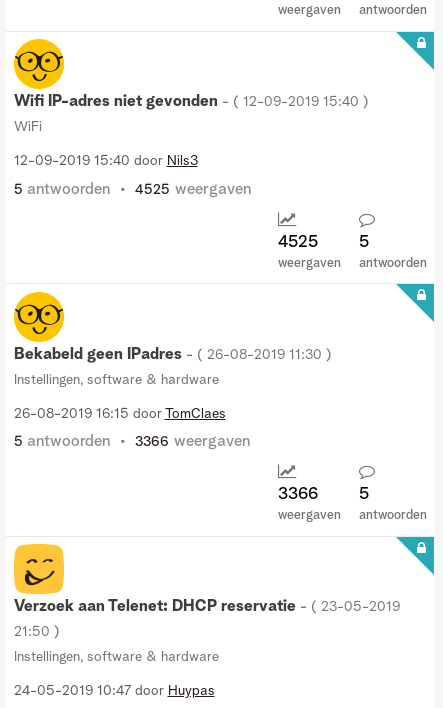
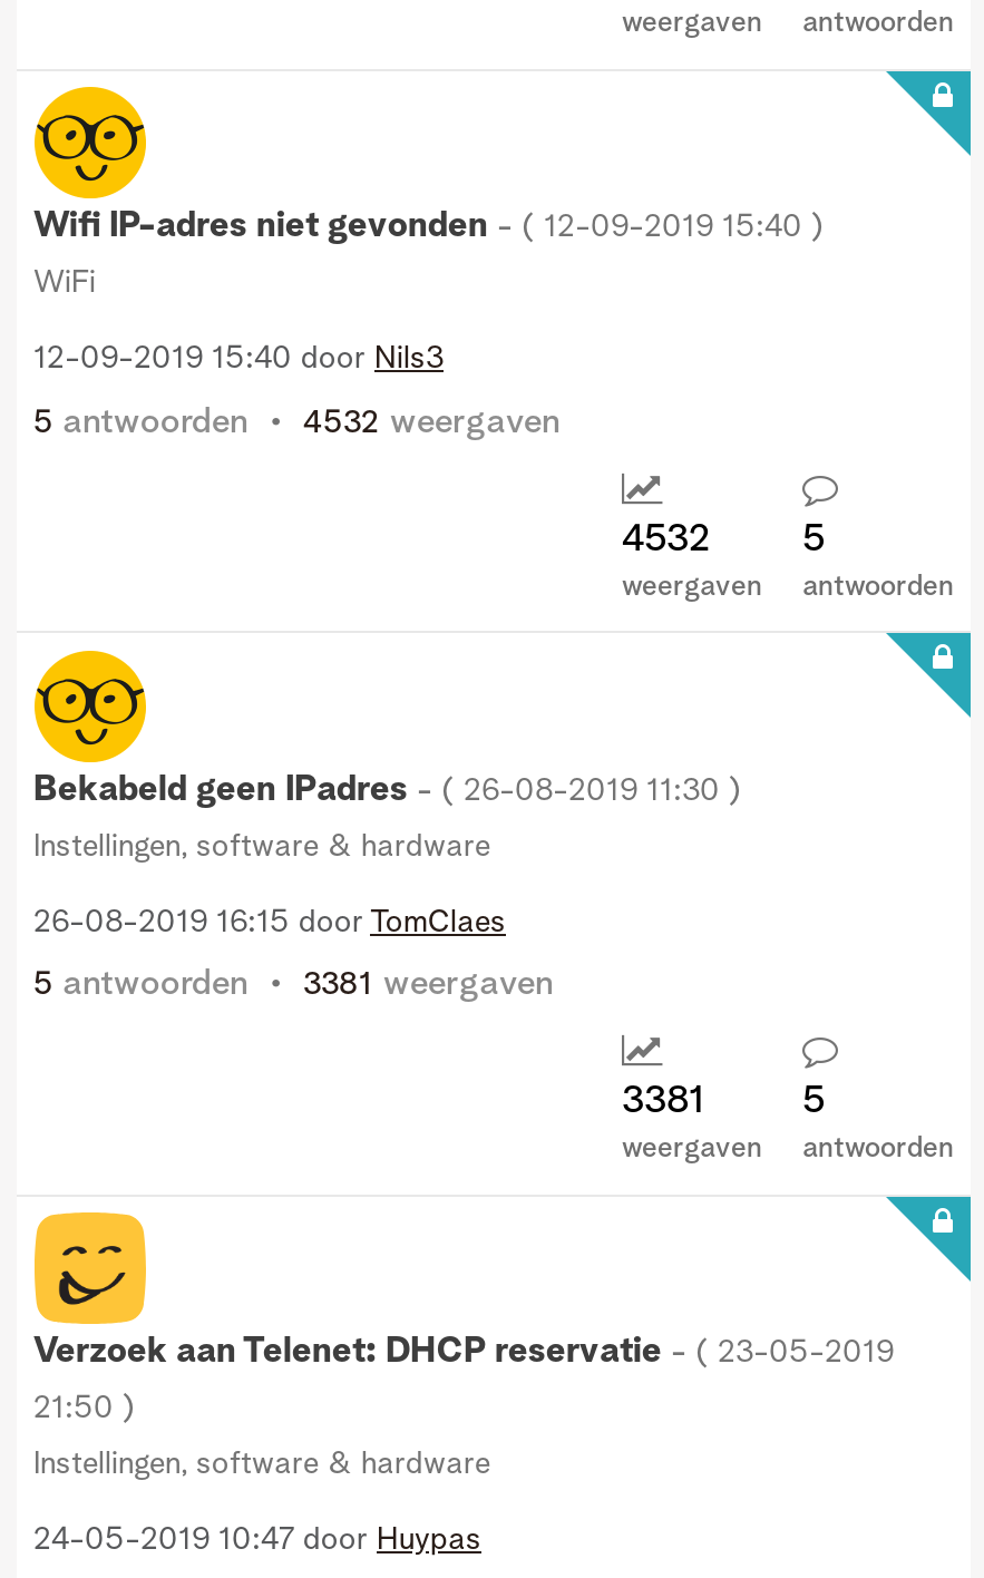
- 5 antwoorden 4525 weergaven
+ 5 antwoorden 4532 weergaven

- 4525
+ 4532

- 5 antwoorden 3366 weergaven
+ 5 antwoorden 3381 weergaven

- 3366
+ 3381
